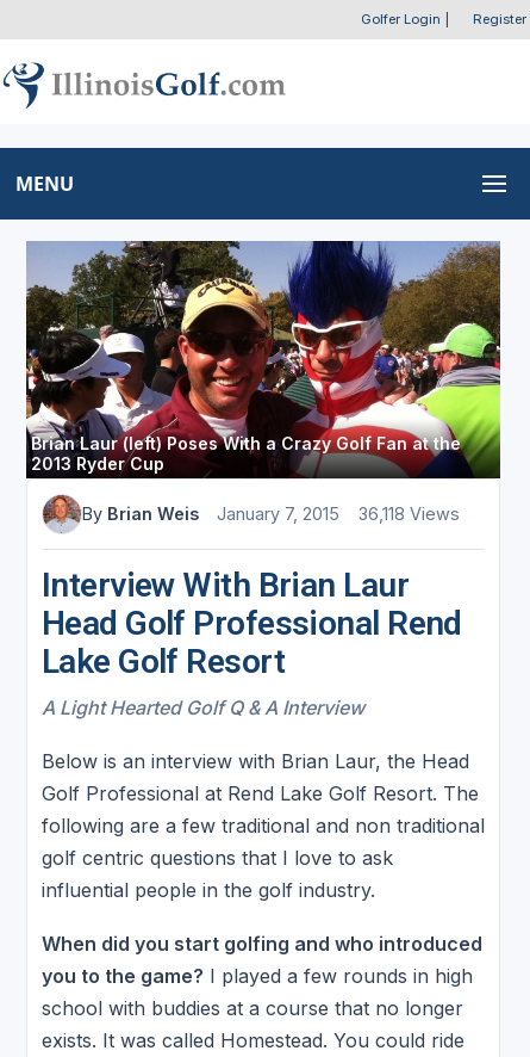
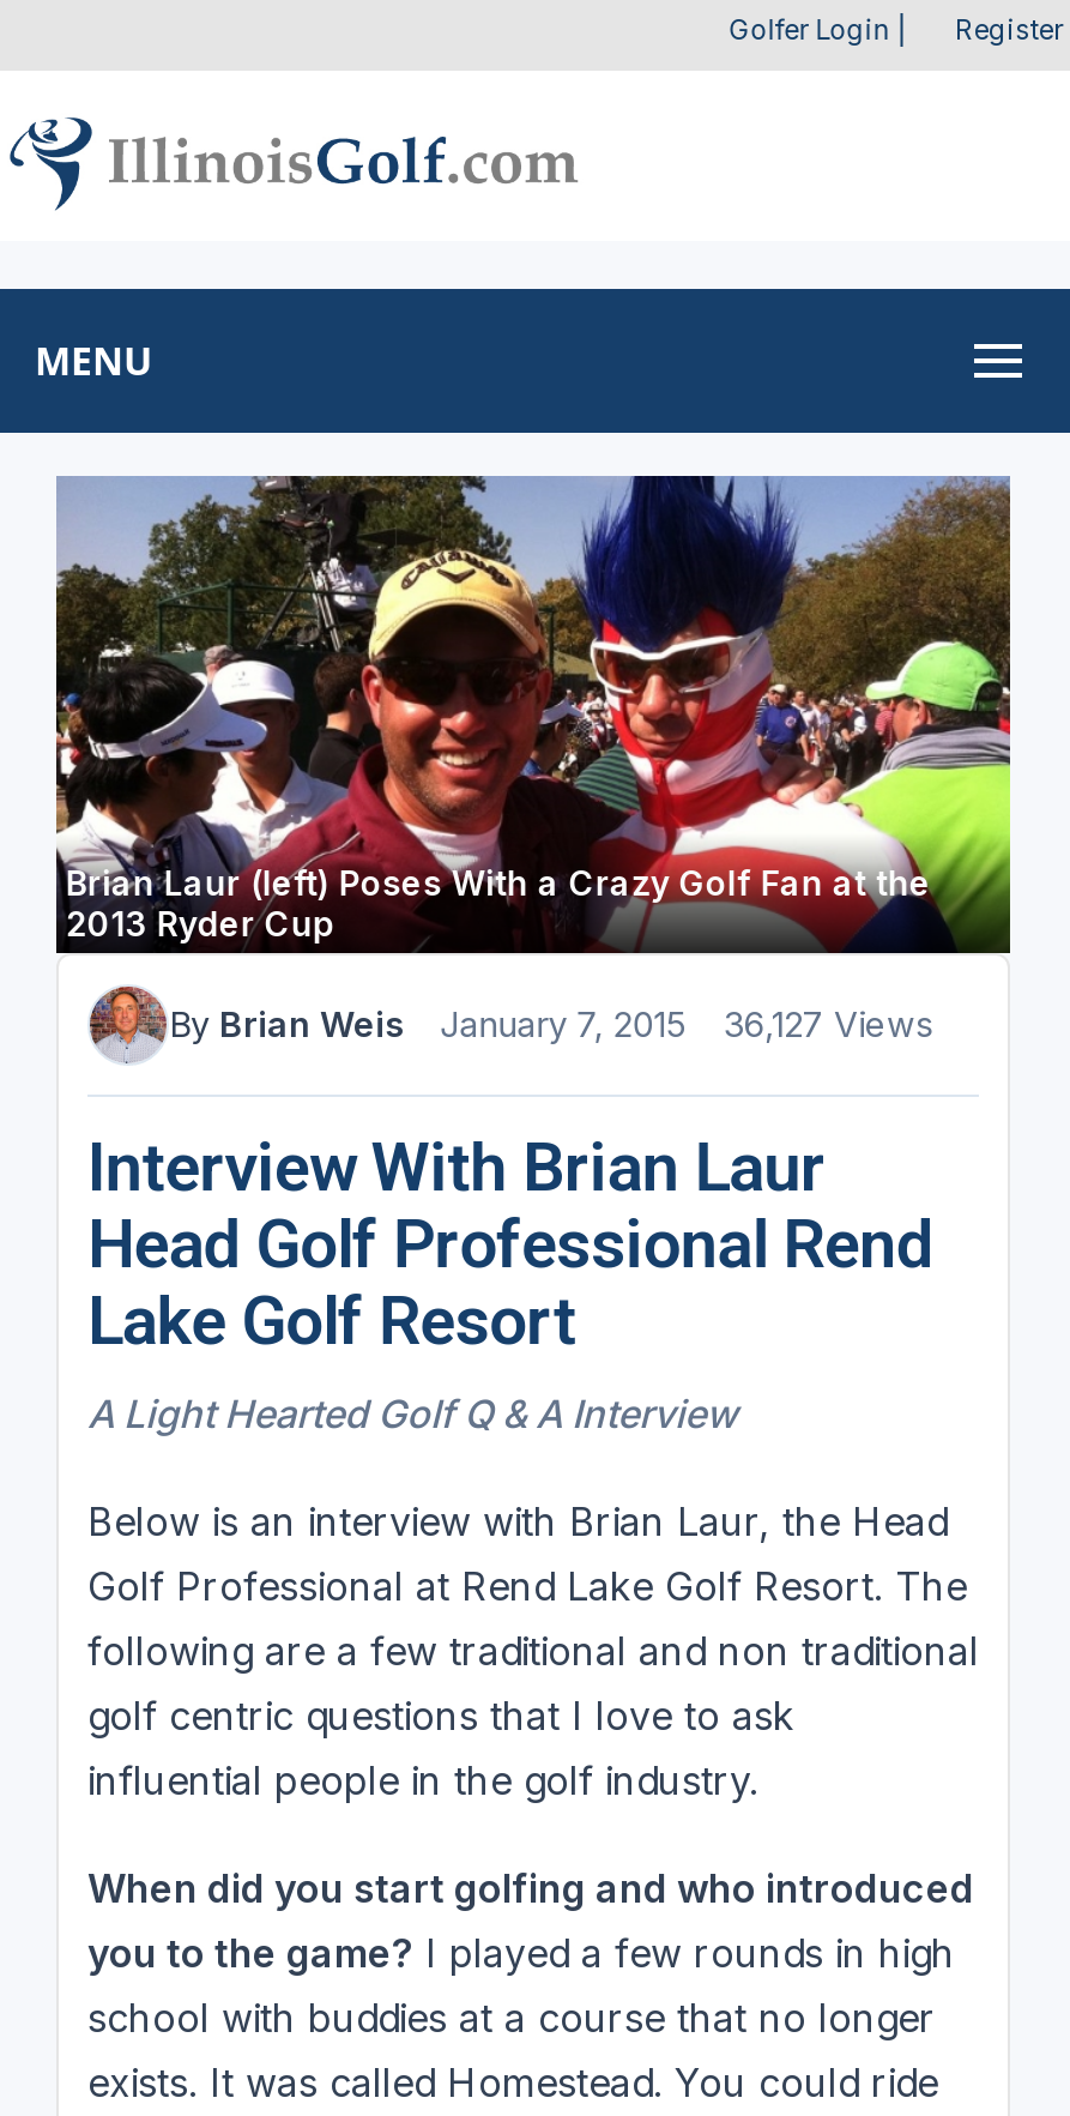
- By Brian Weis January 7, 2015 36,118 Views
+ By Brian Weis January 7, 2015 36,127 Views
